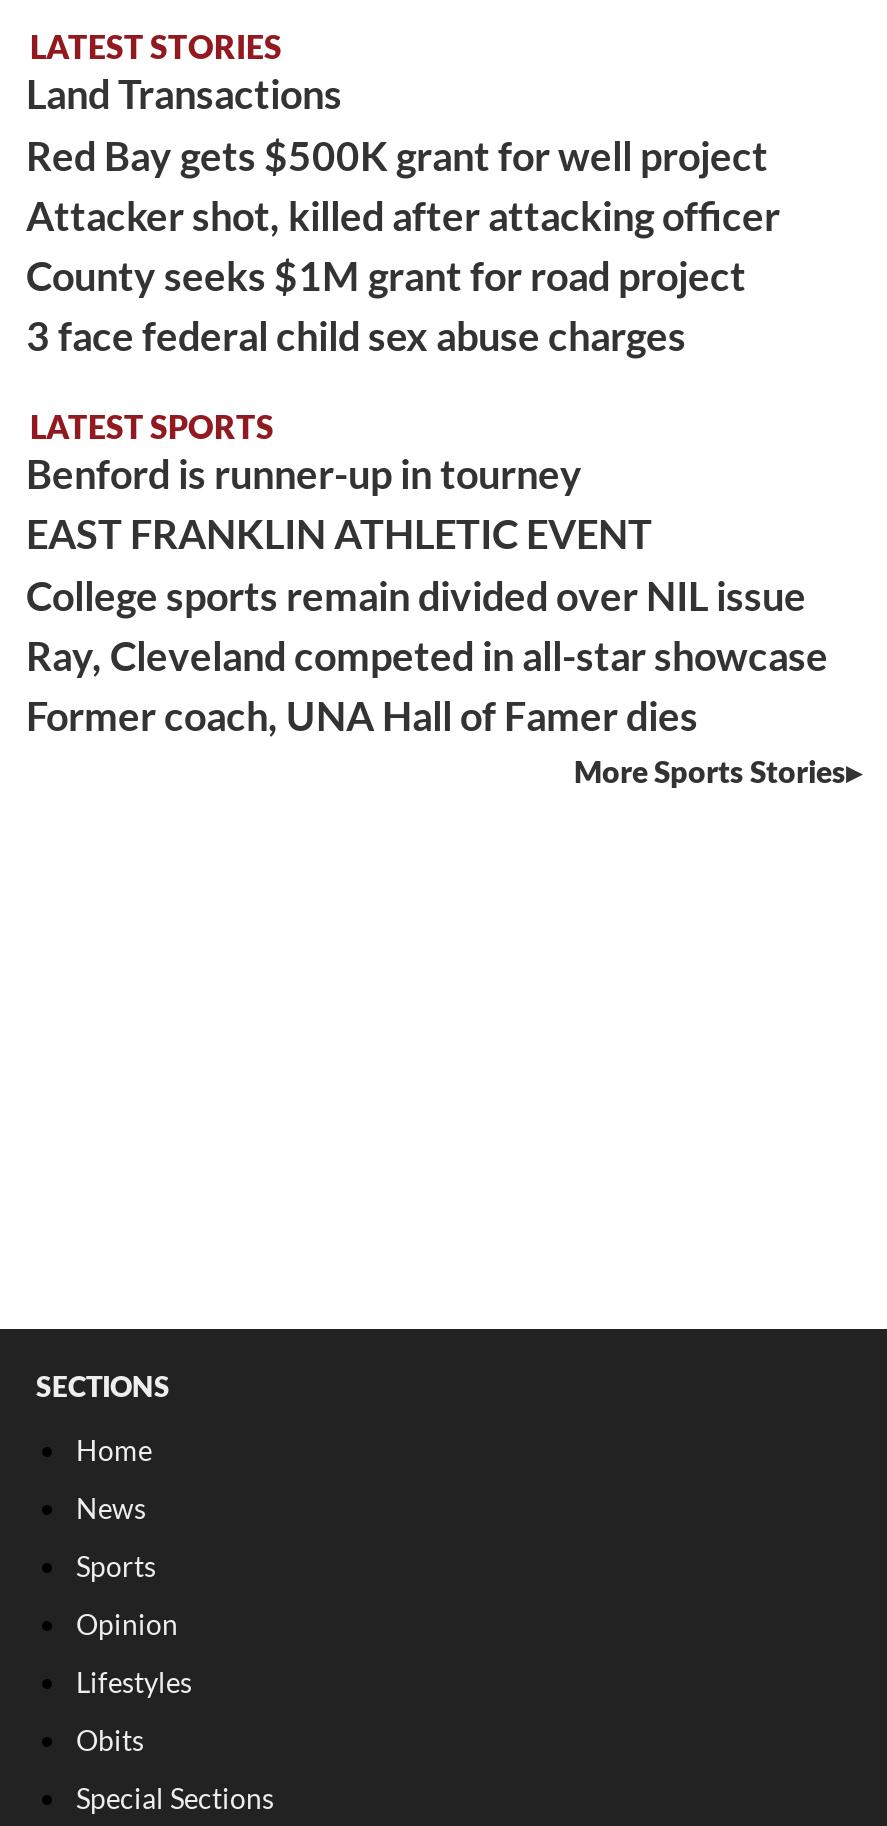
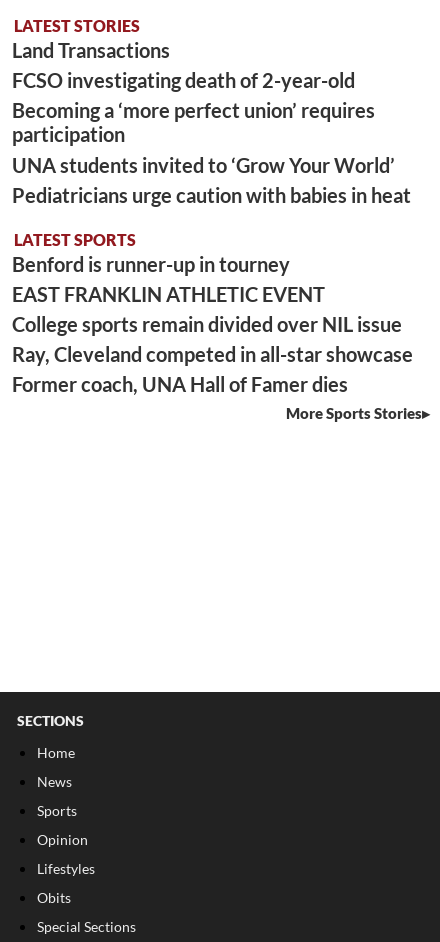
- Red Bay gets $500K grant for well project
- Attacker shot, killed after attacking officer
- County seeks $1M grant for road project
- 3 face federal child sex abuse charges
+ FCSO investigating death of 2-year-old
+ Becoming a ‘more perfect union’ requires
+ participation
+ UNA students invited to ‘Grow Your World’
+ Pediatricians urge caution with babies in heat
